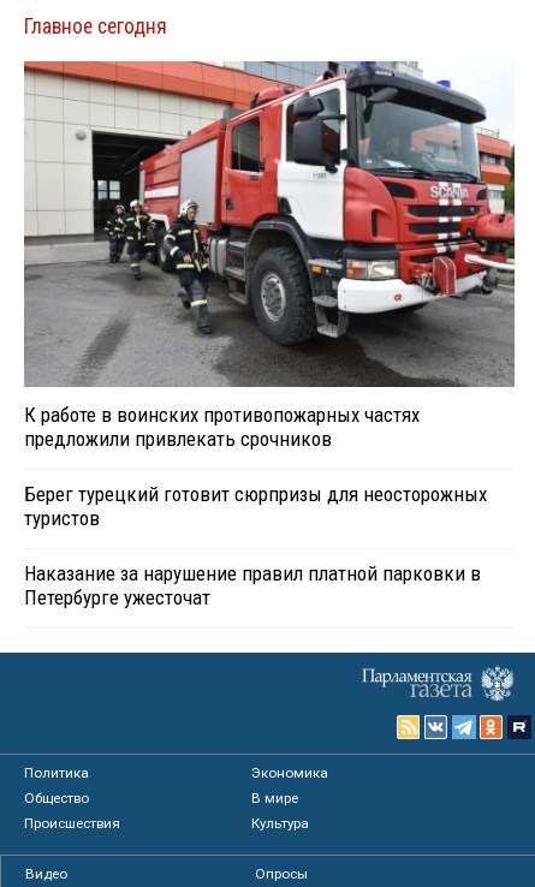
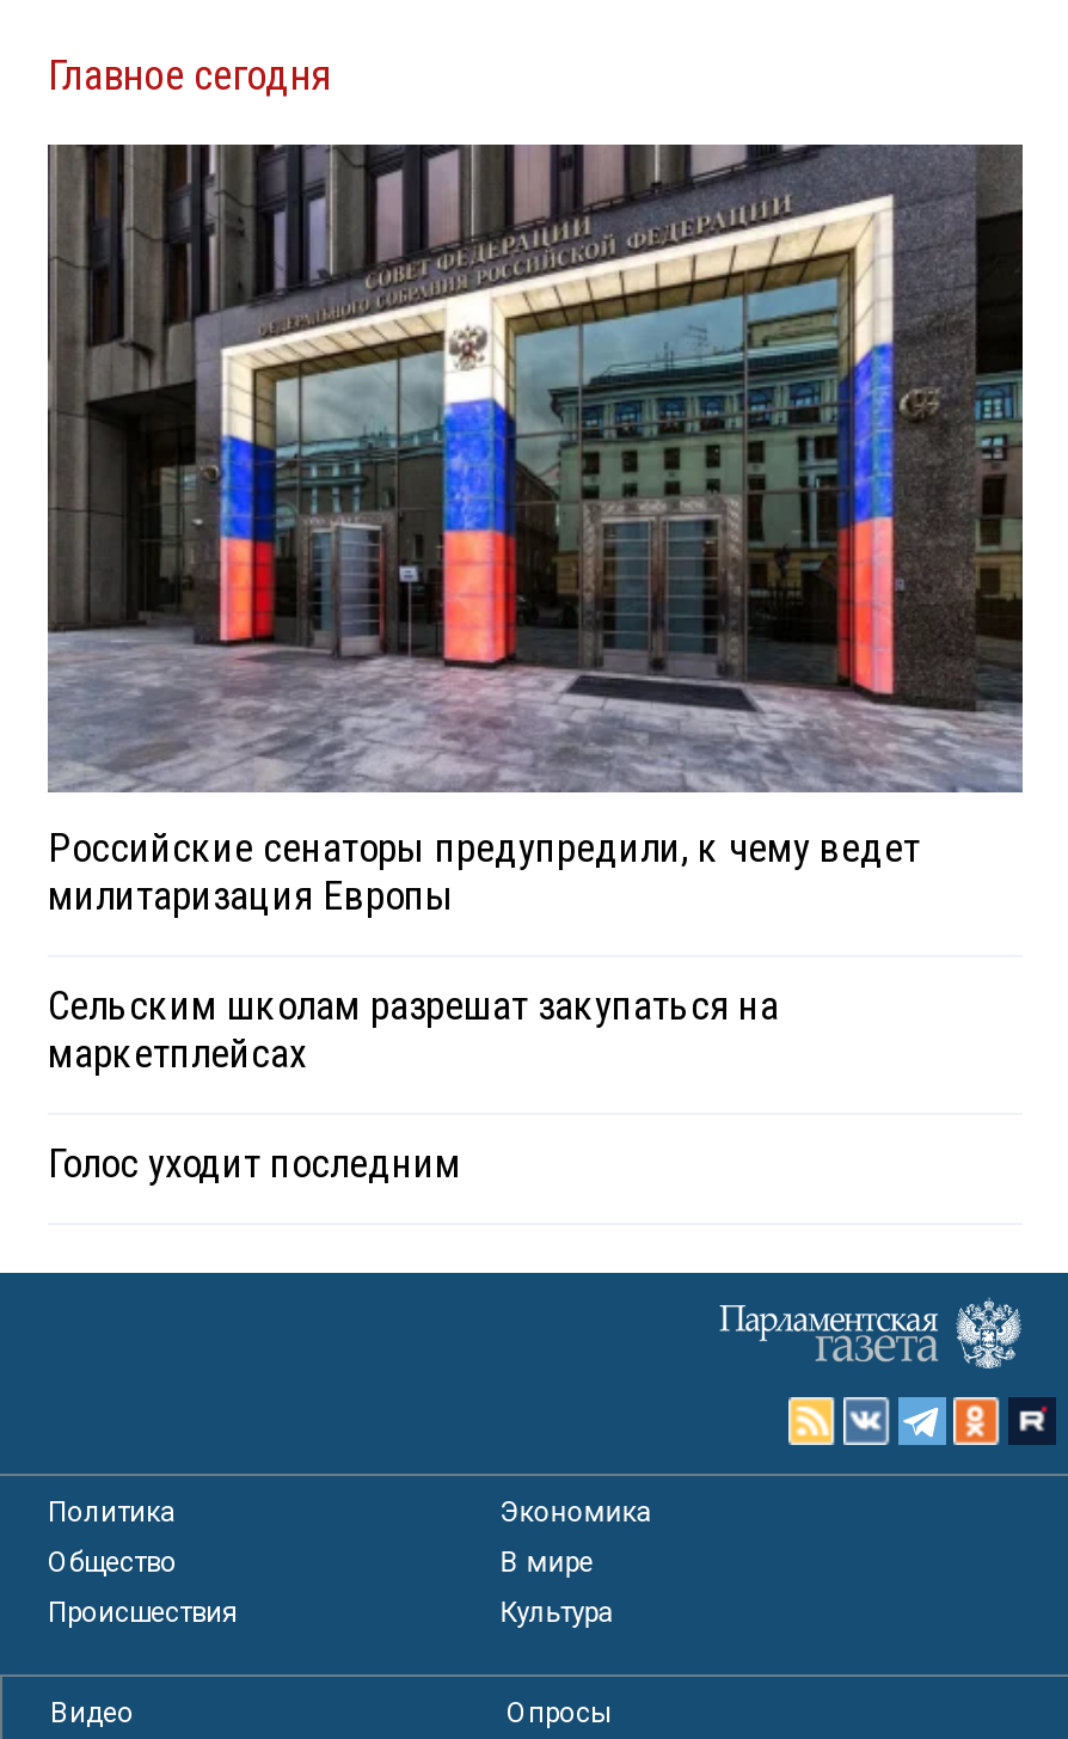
- [image]
- К работе в воинских противопожарных частях
- предложили привлекать срочников
+ [image]
+ Российские сенаторы предупредили, к чему ведет
+ милитаризация Европы

- Берег турецкий готовит сюрпризы для неосторожных
- туристов
+ Сельским школам разрешат закупаться на
+ маркетплейсах

- Наказание за нарушение правил платной парковки в
- Петербурге ужесточат
+ Голос уходит последним
